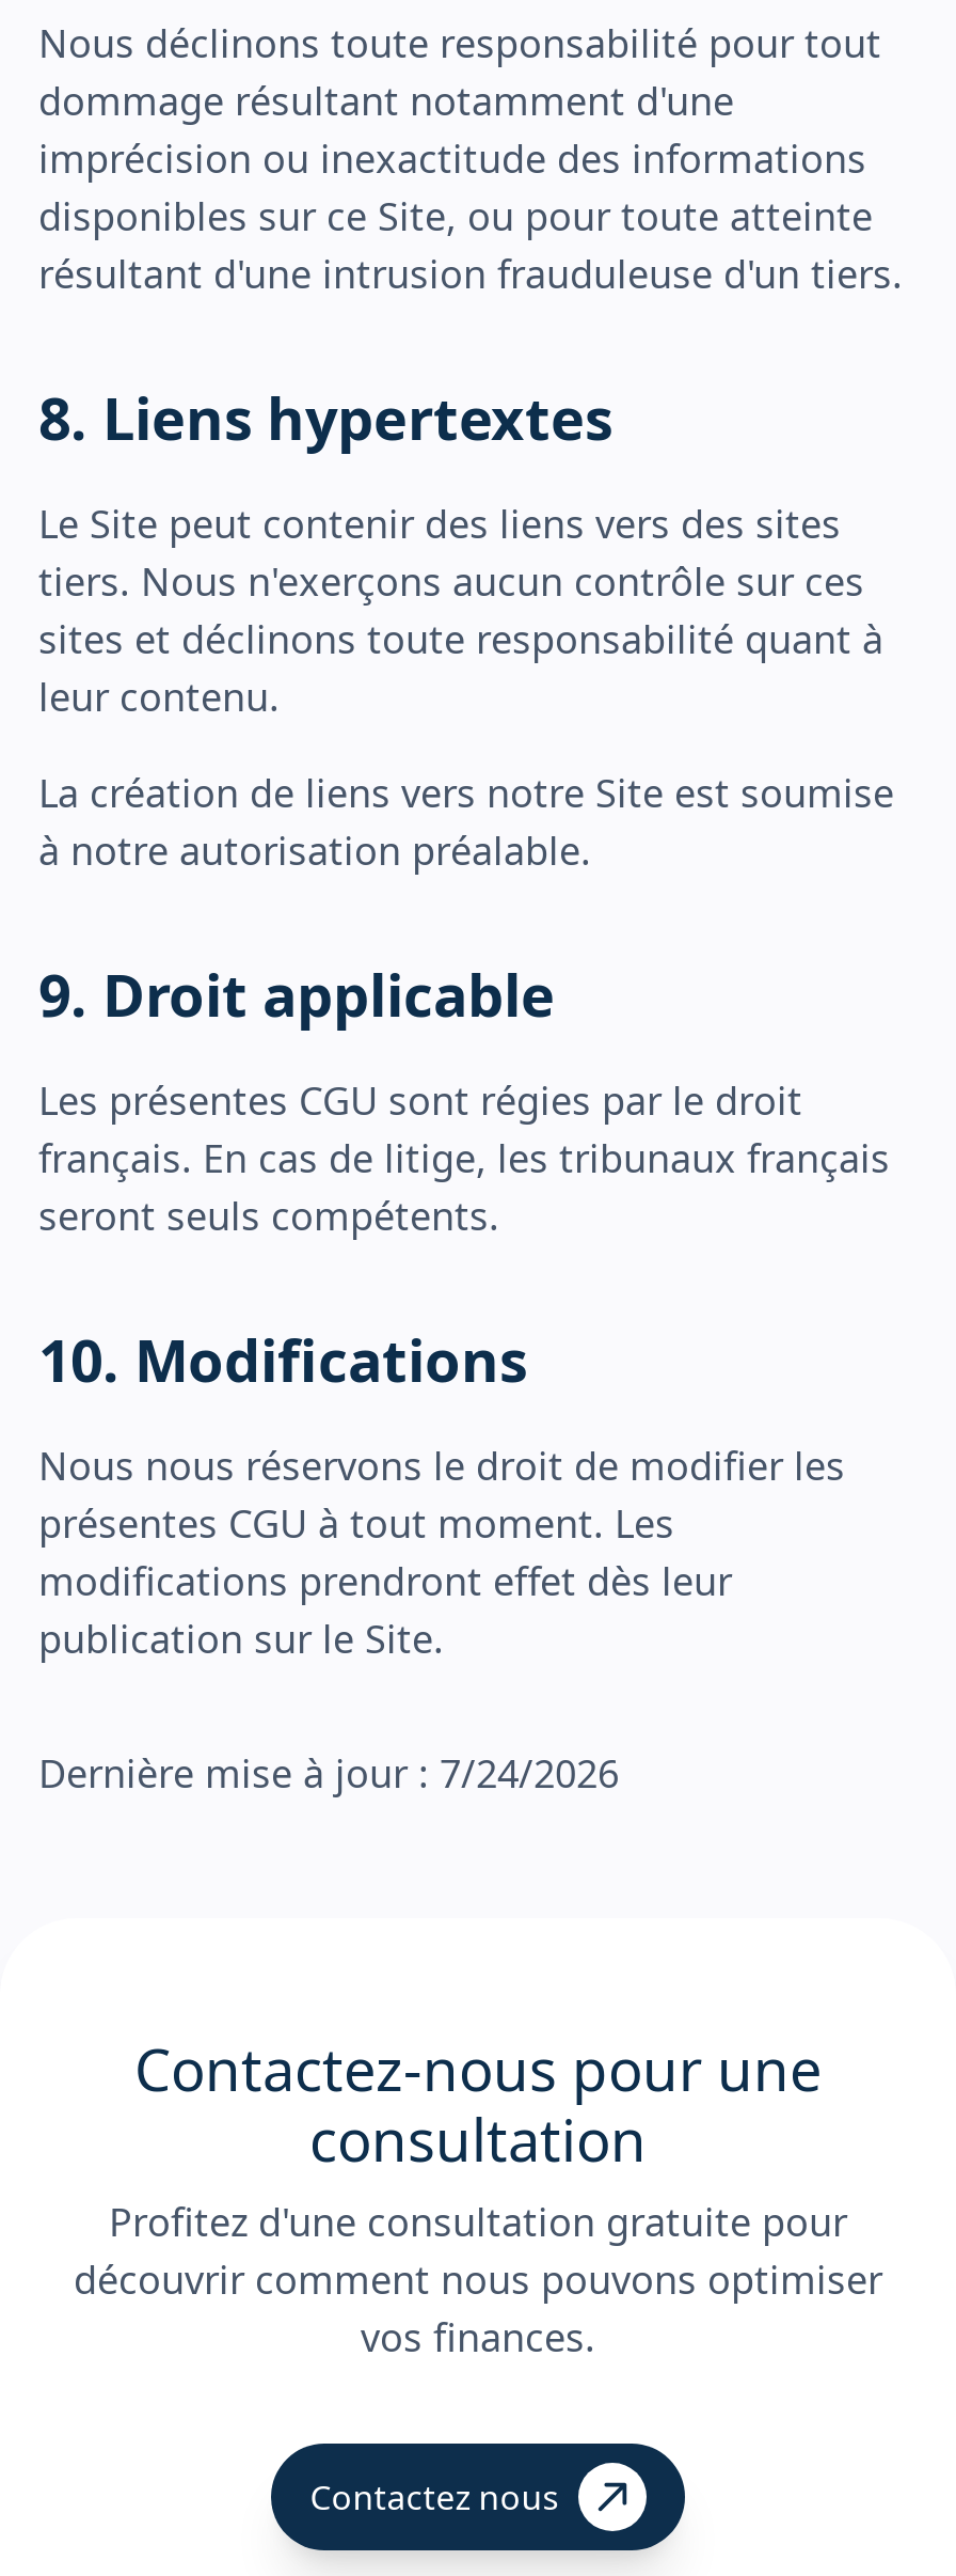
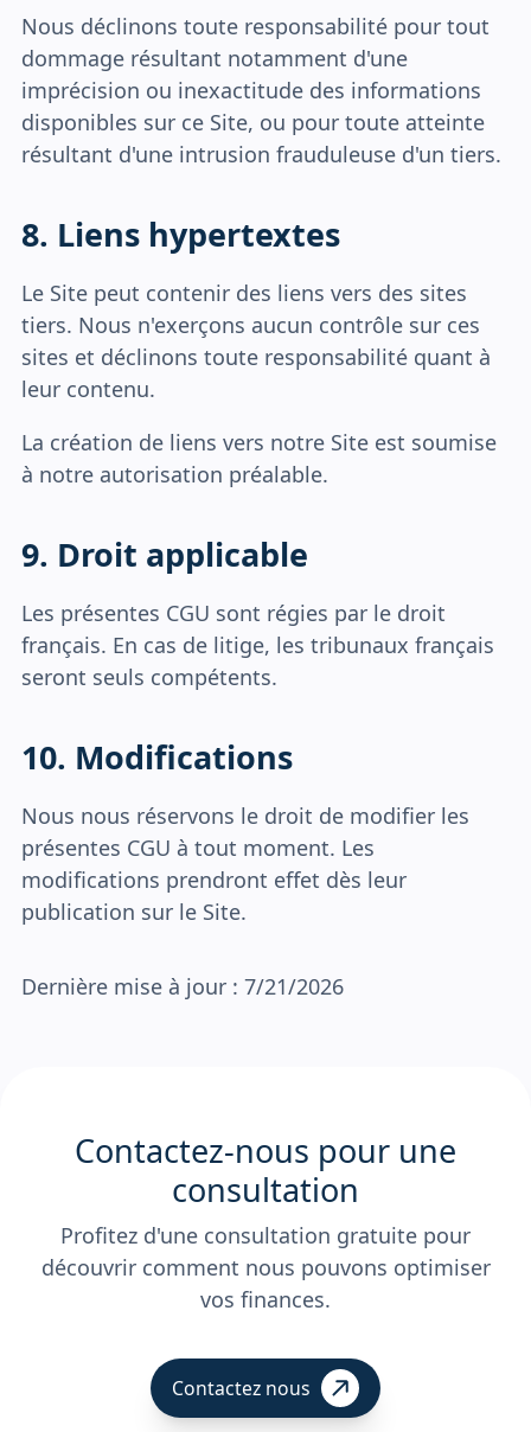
- Dernière mise à jour : 7/24/2026
+ Dernière mise à jour : 7/21/2026
